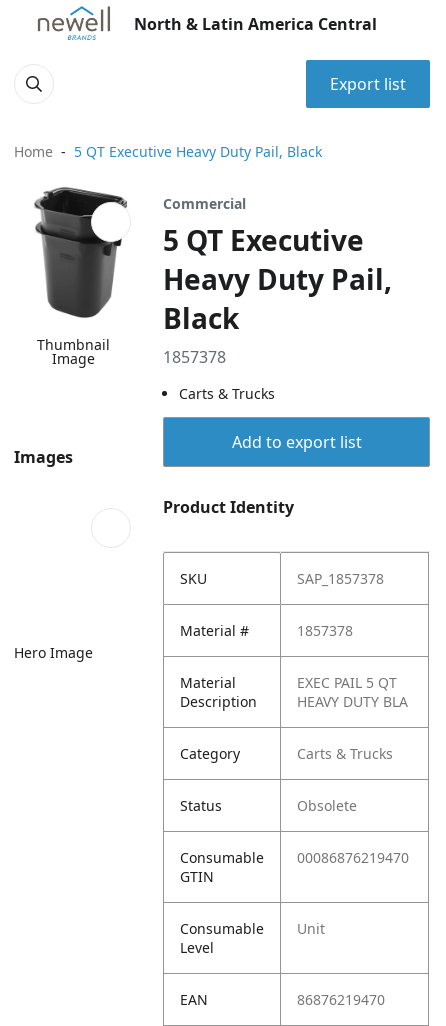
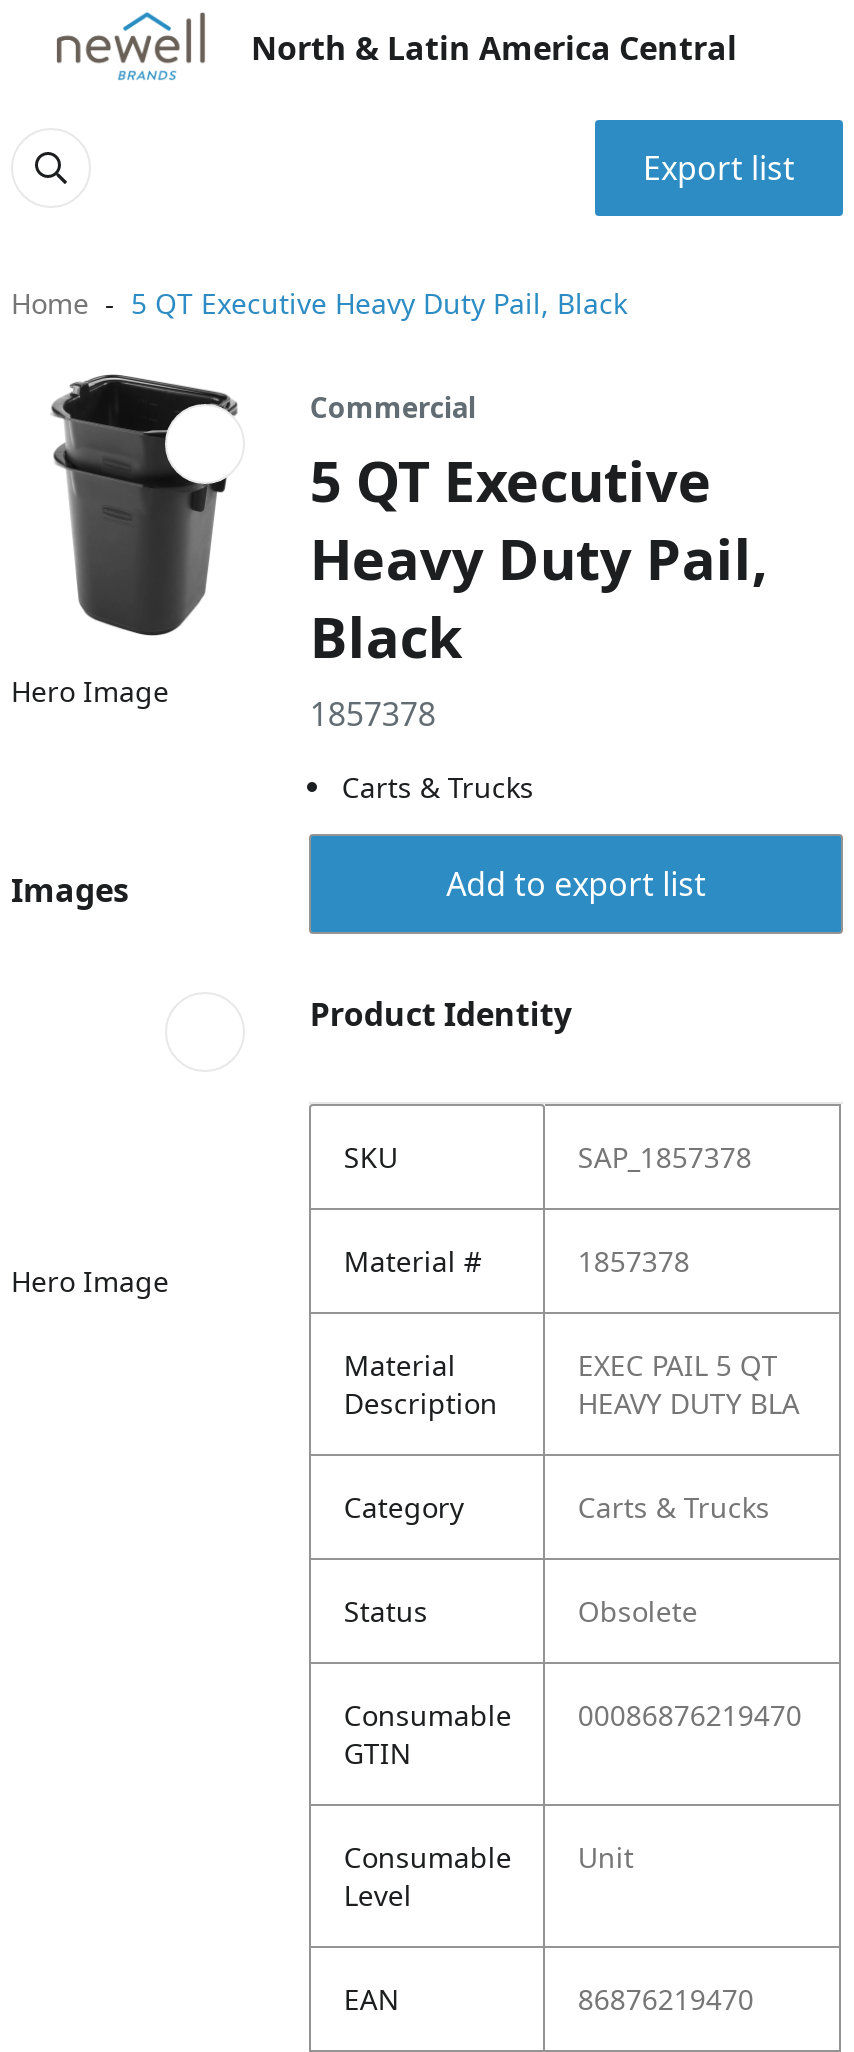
- Thumbnail
- Image
+ Hero Image
